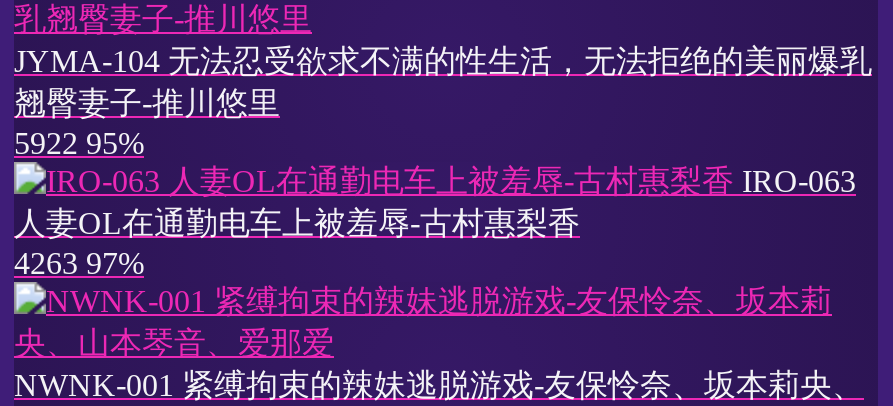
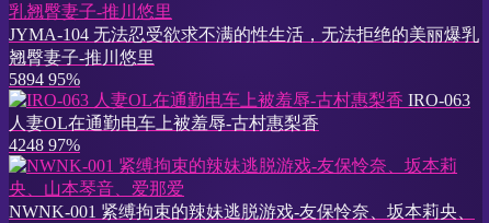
- 5922 95%
+ 5894 95%

- 4263 97%
+ 4248 97%
